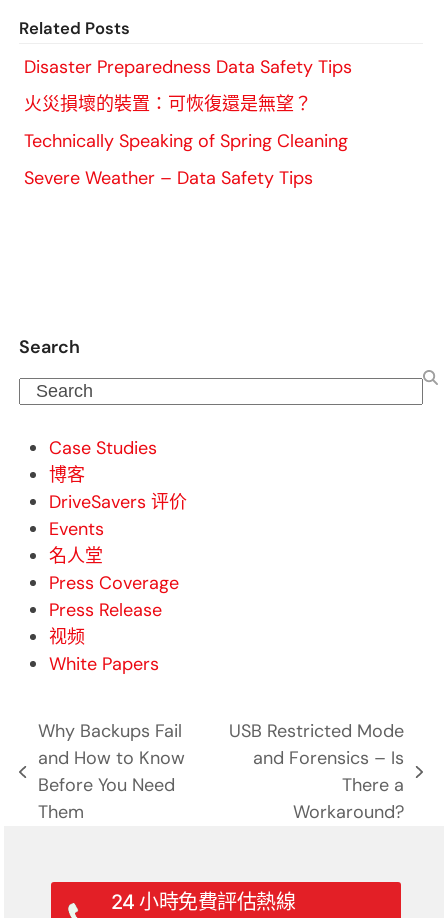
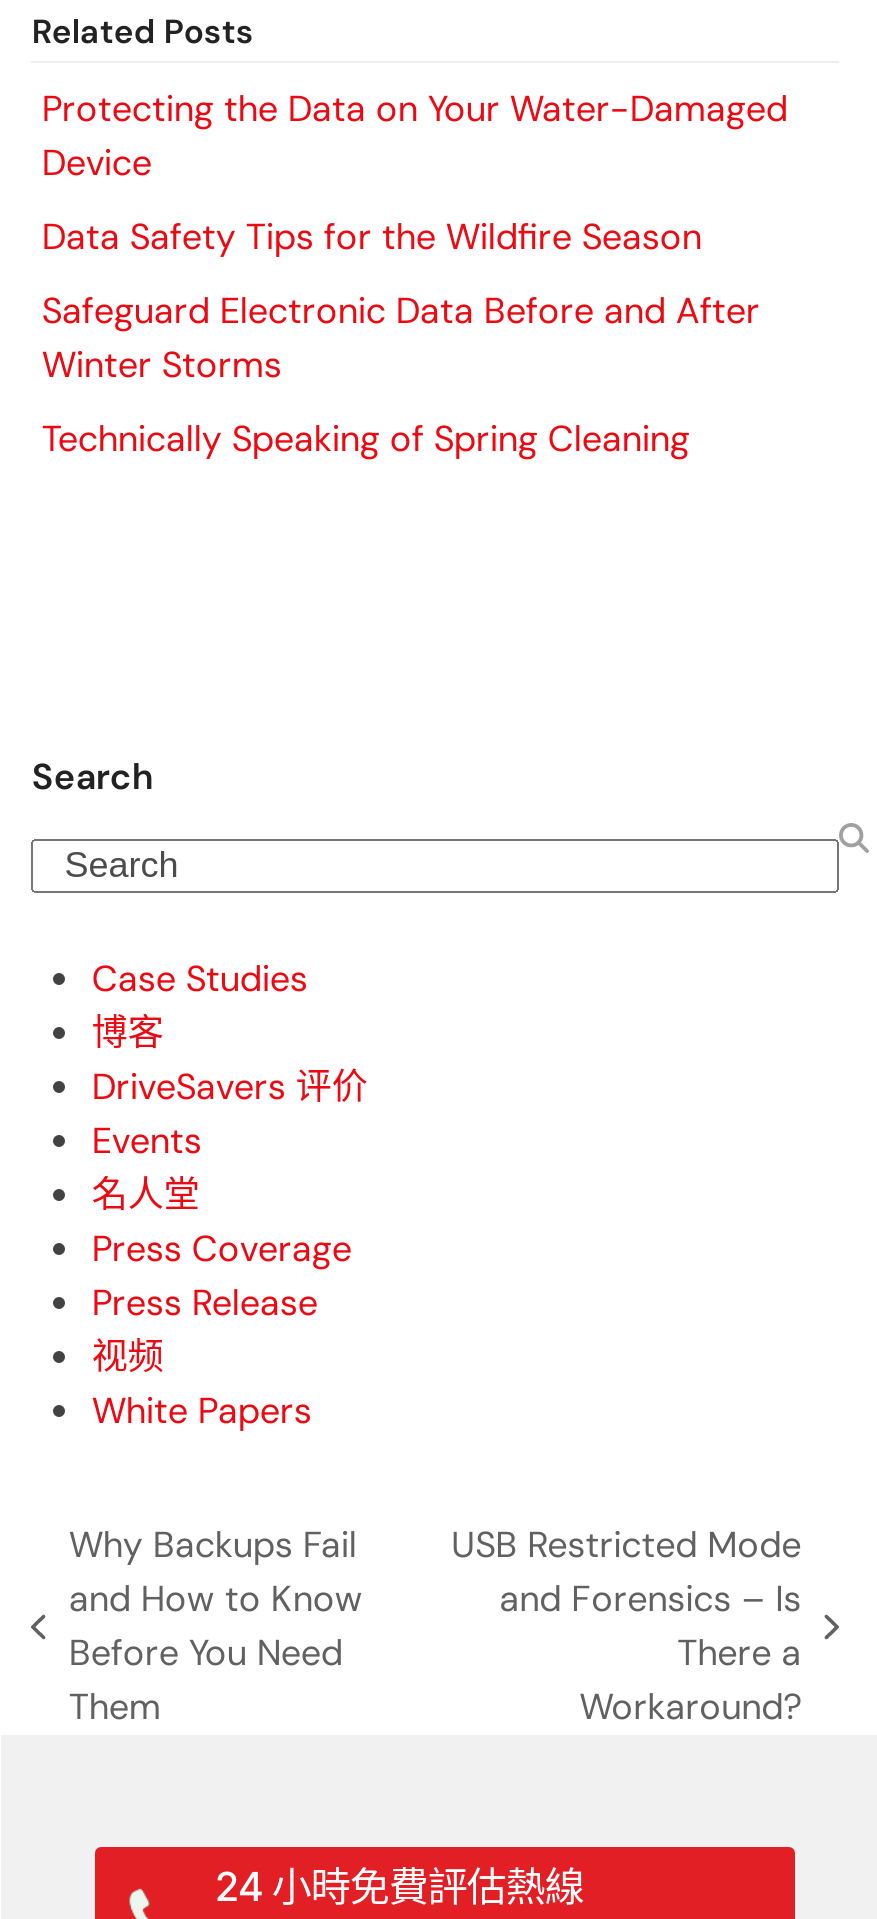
- Disaster Preparedness Data Safety Tips
- 火災損壞的裝置：可恢復還是無望？
+ Protecting the Data on Your Water-Damaged
+ Device
+ Data Safety Tips for the Wildfire Season
+ Safeguard Electronic Data Before and After
+ Winter Storms

moved down: Technically Speaking of Spring Cleaning

- Severe Weather – Data Safety Tips
